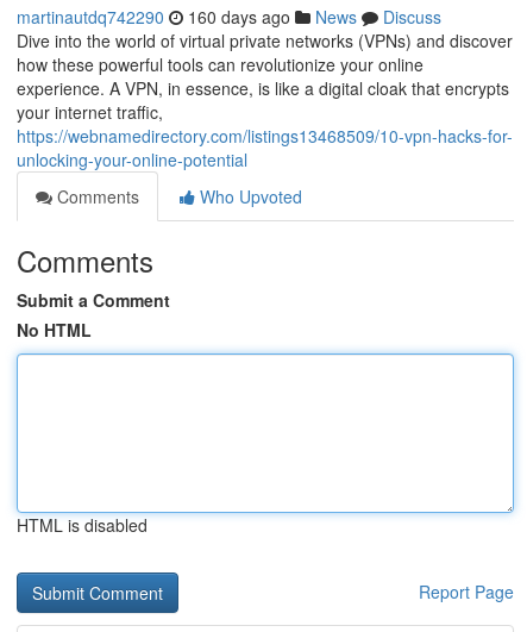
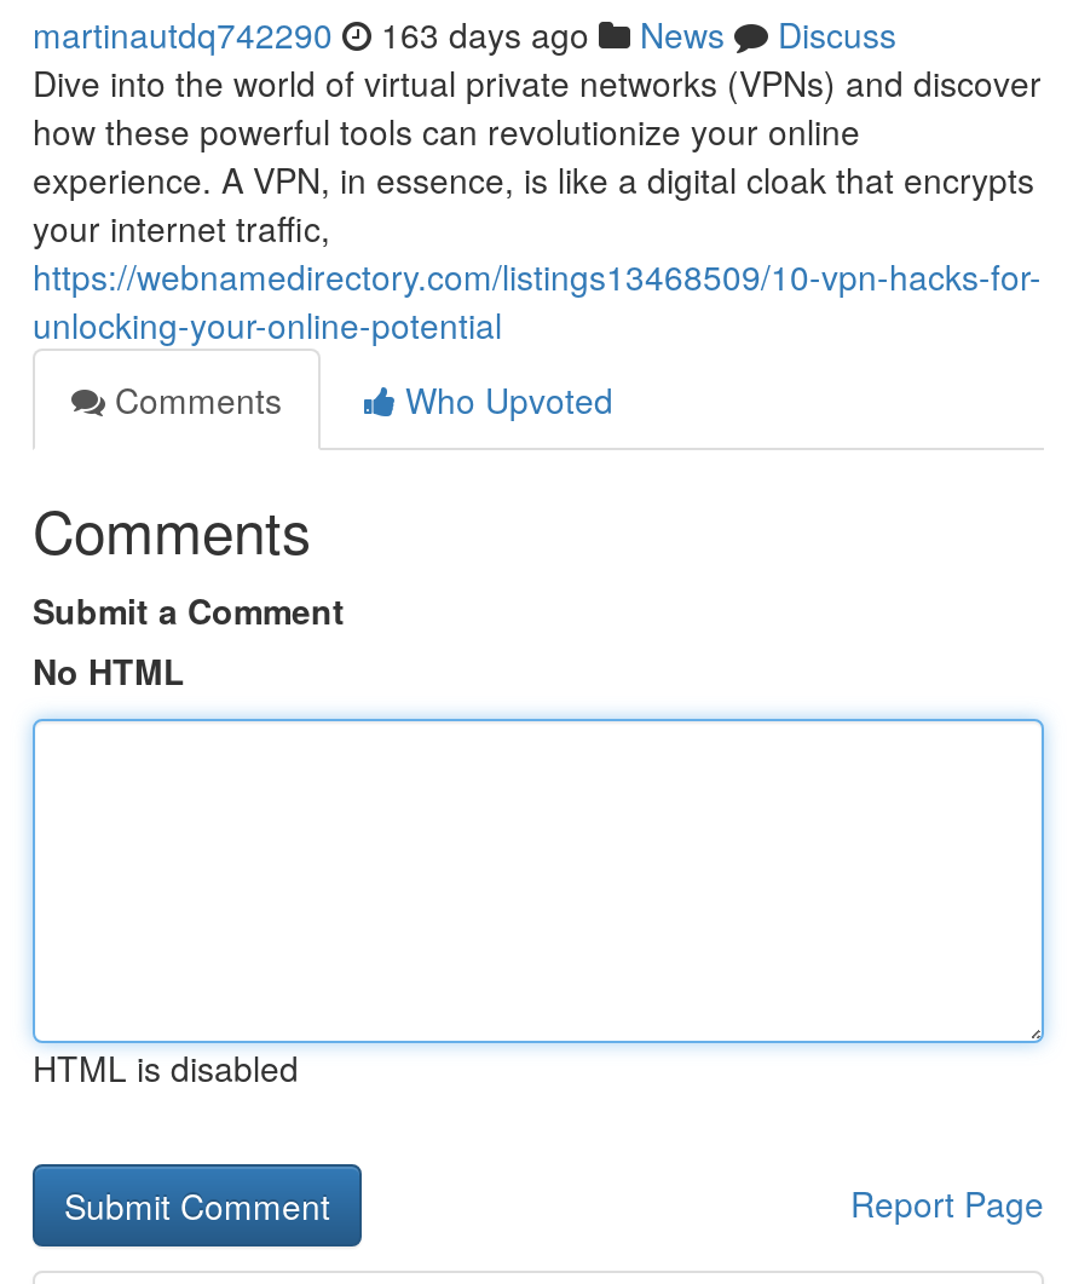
- martinautdq742290 160 days ago News Discuss
+ martinautdq742290 163 days ago News Discuss
